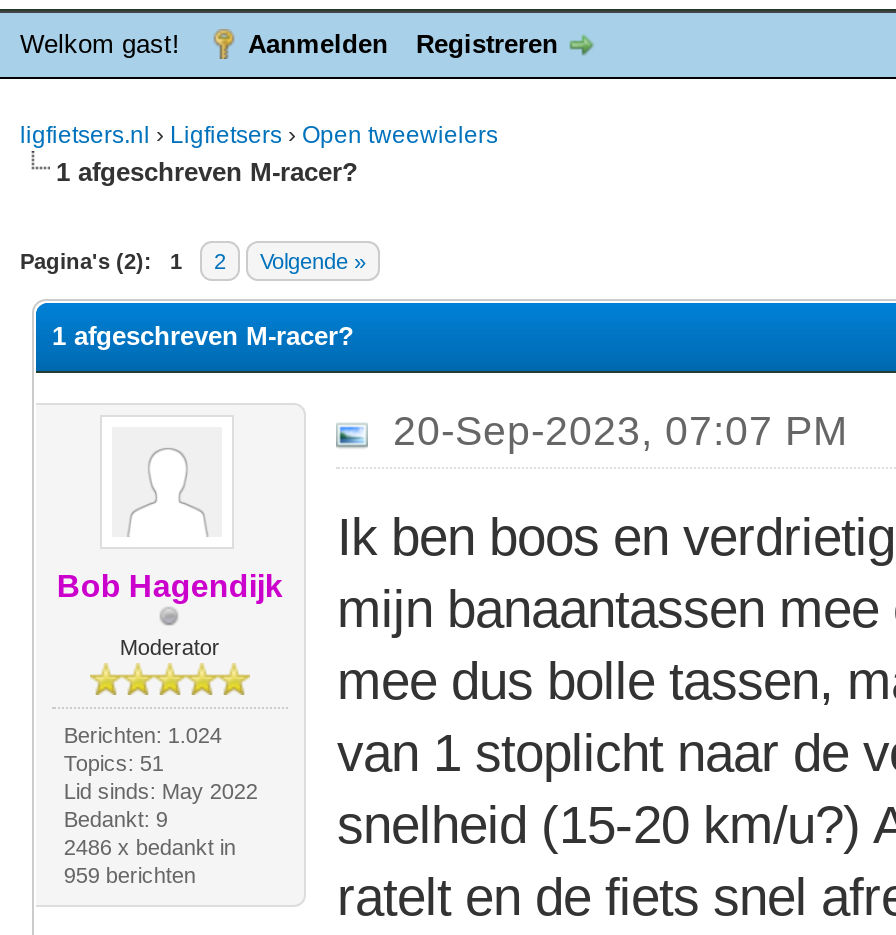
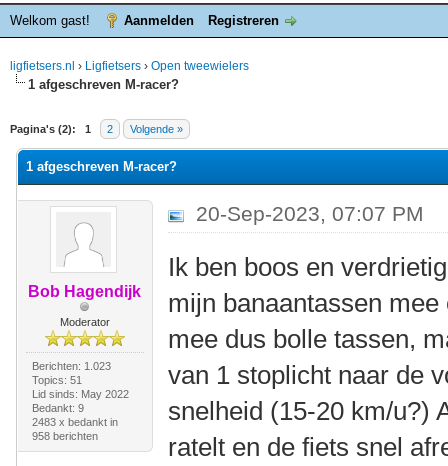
- Berichten: 1.024
+ Berichten: 1.023

- 2486 x bedankt in
+ 2483 x bedankt in

- 959 berichten
+ 958 berichten
